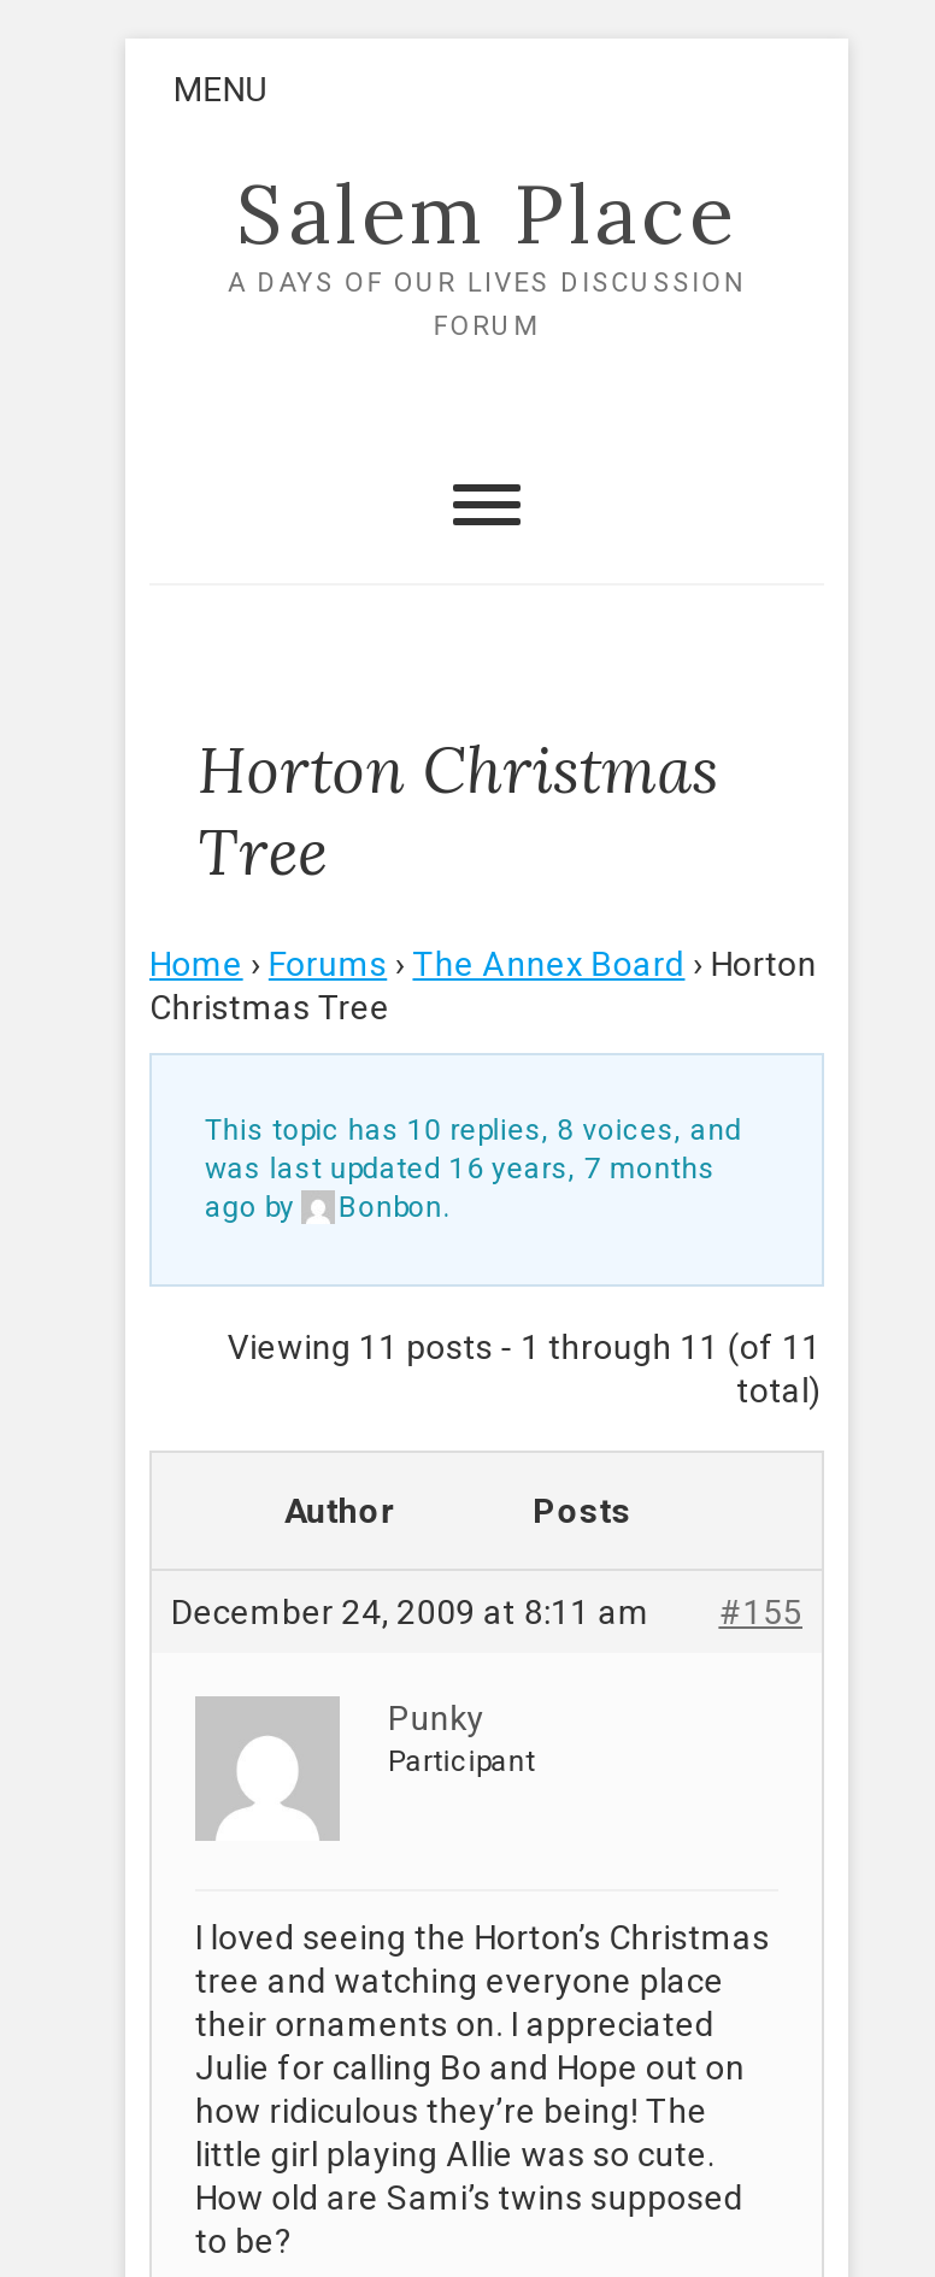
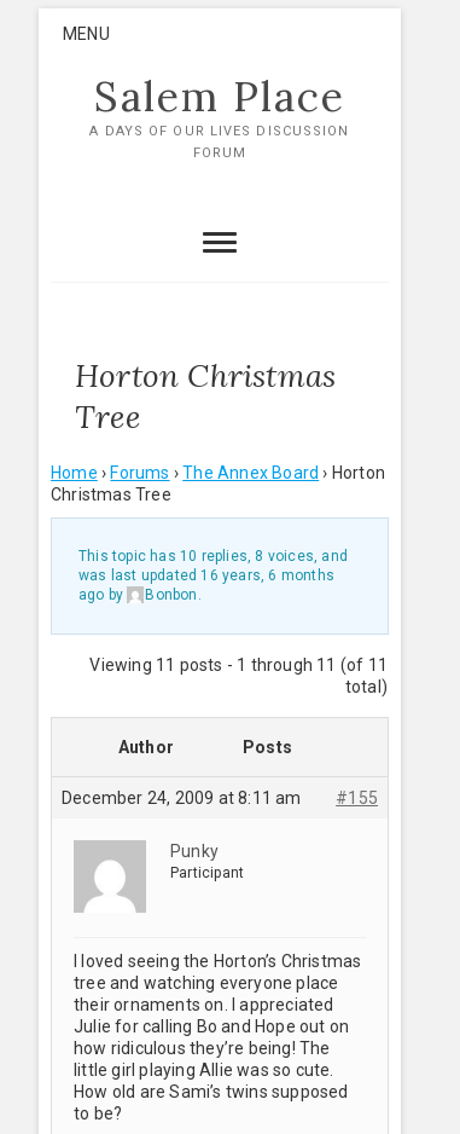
- was last updated 16 years, 7 months
+ was last updated 16 years, 6 months
